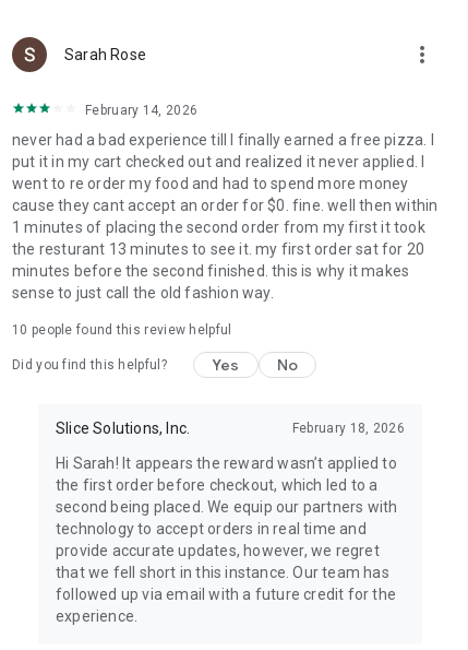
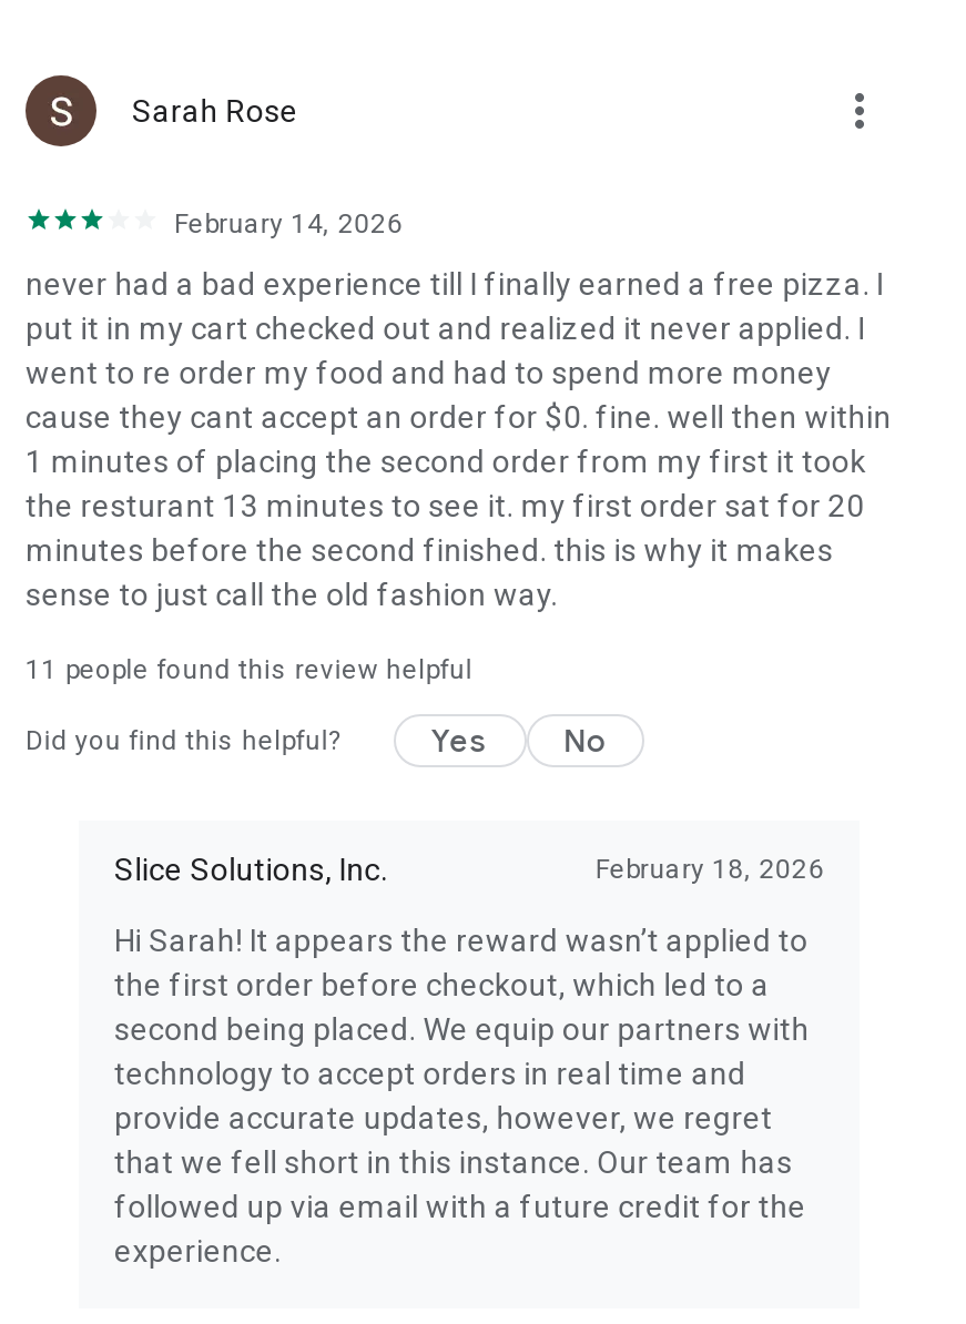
- 10 people found this review helpful
+ 11 people found this review helpful
